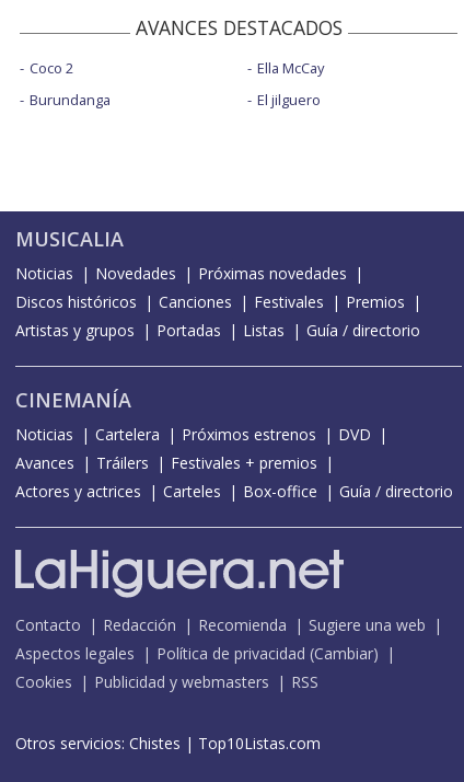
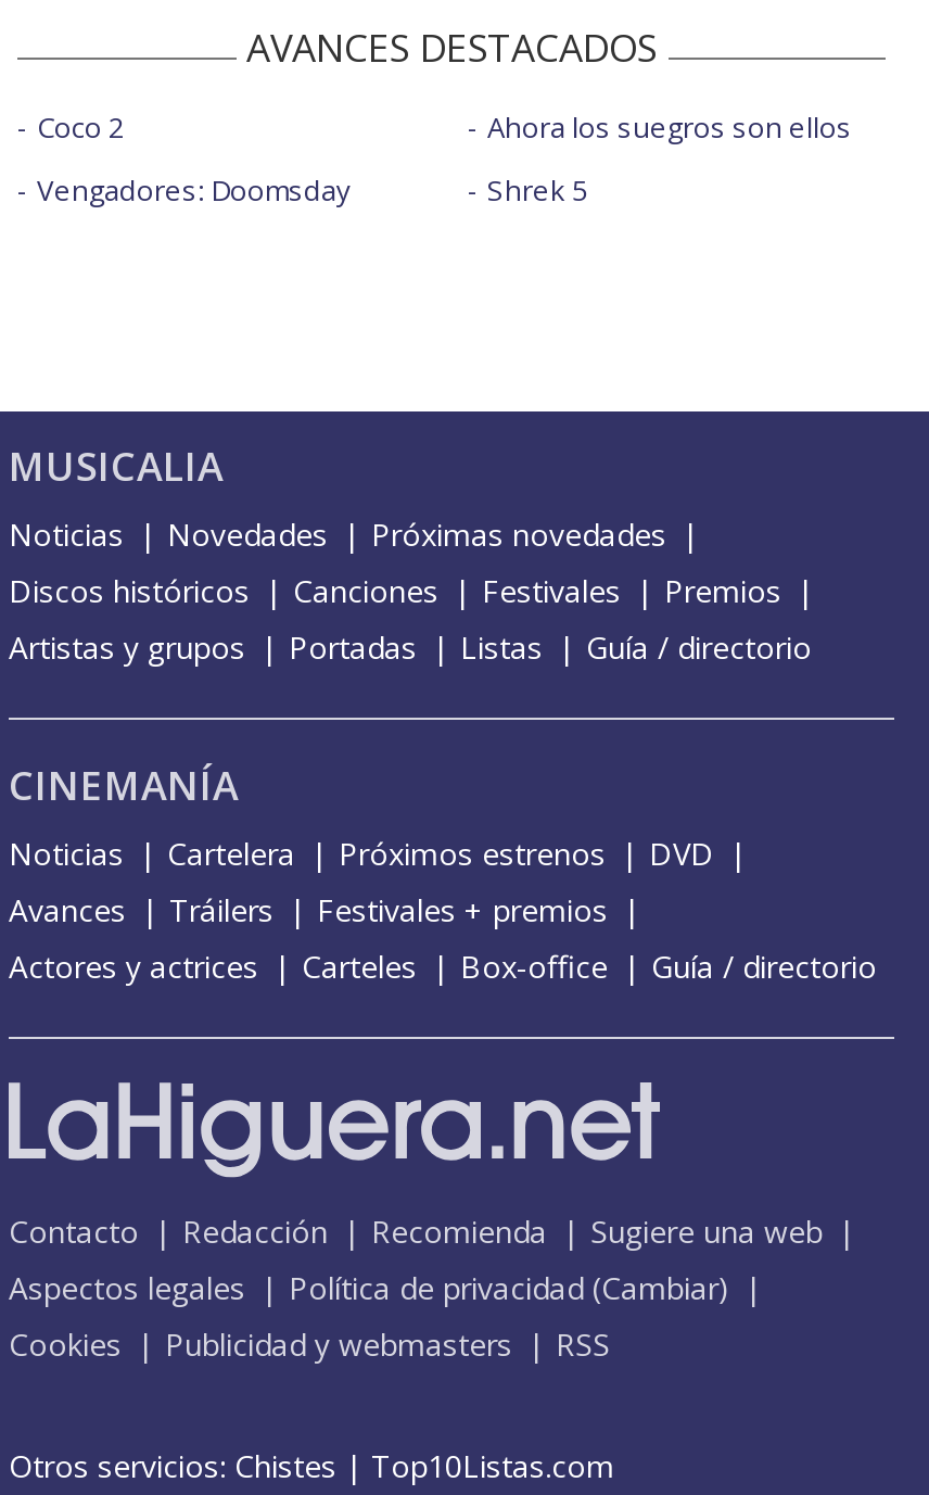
- Ella McCay
+ Ahora los suegros son ellos

- Burundanga
+ Vengadores: Doomsday

- El jilguero
+ Shrek 5
